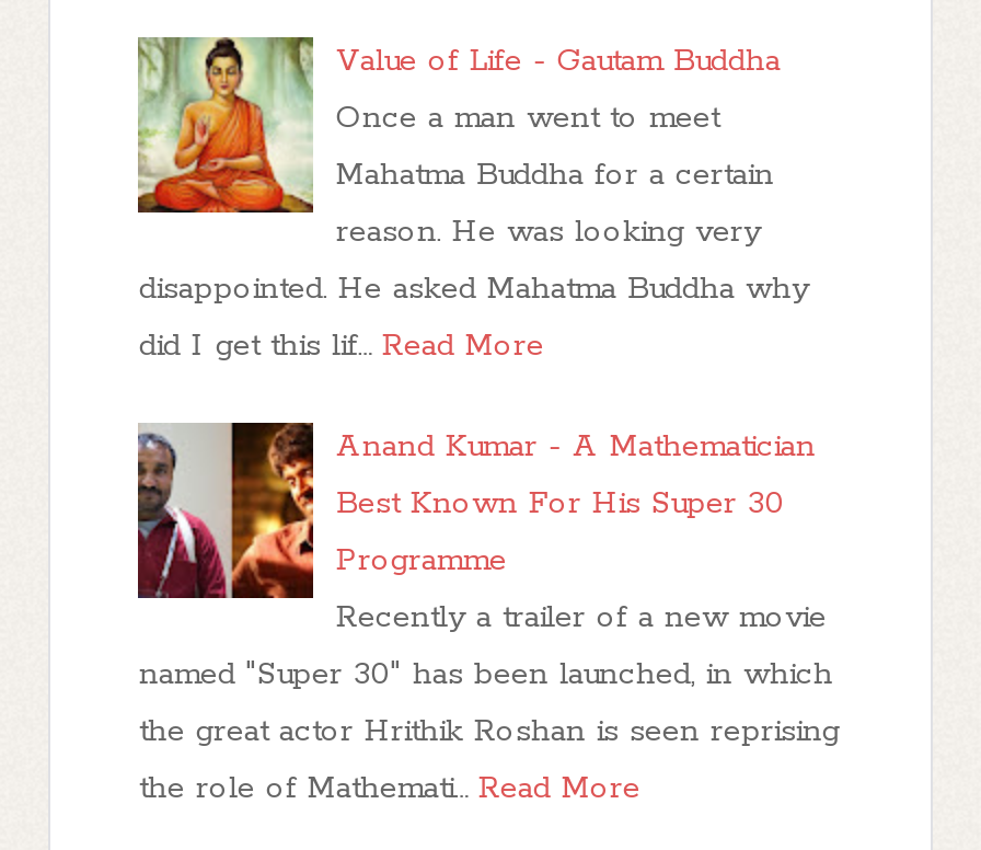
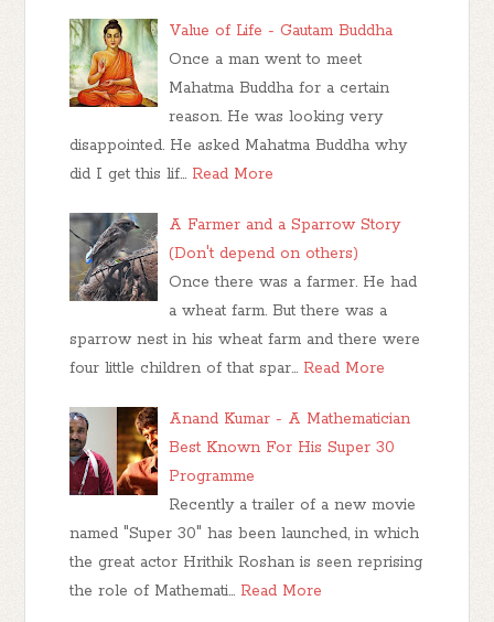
+ [image]
+ A Farmer and a Sparrow Story
+ (Don't depend on others)
+ Once there was a farmer. He had
+ a wheat farm. But there was a
+ sparrow nest in his wheat farm and there were
+ four little children of that spar… Read More
